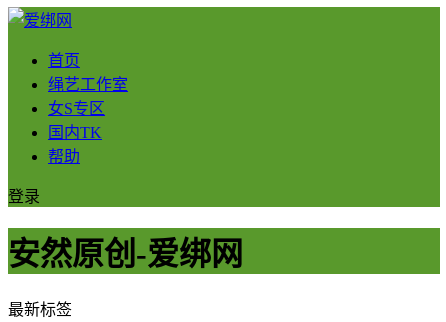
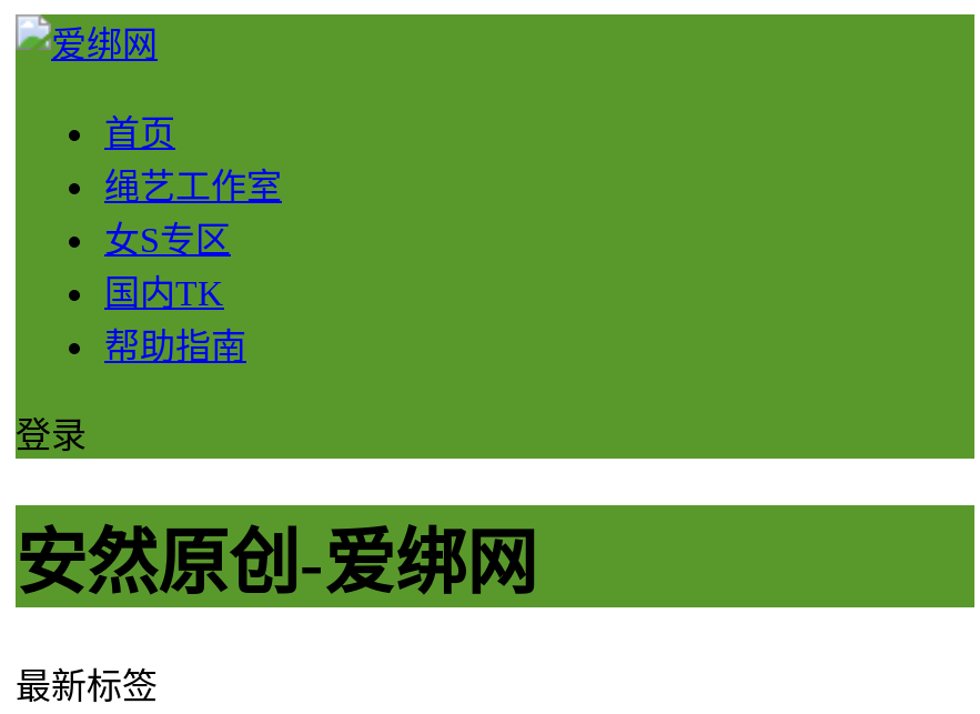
- 帮助
+ 帮助指南
